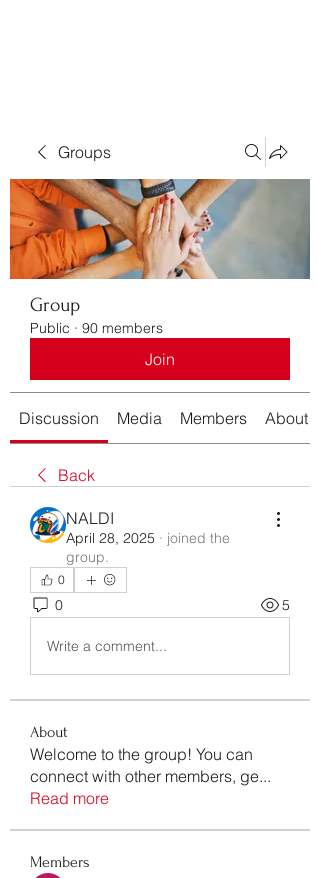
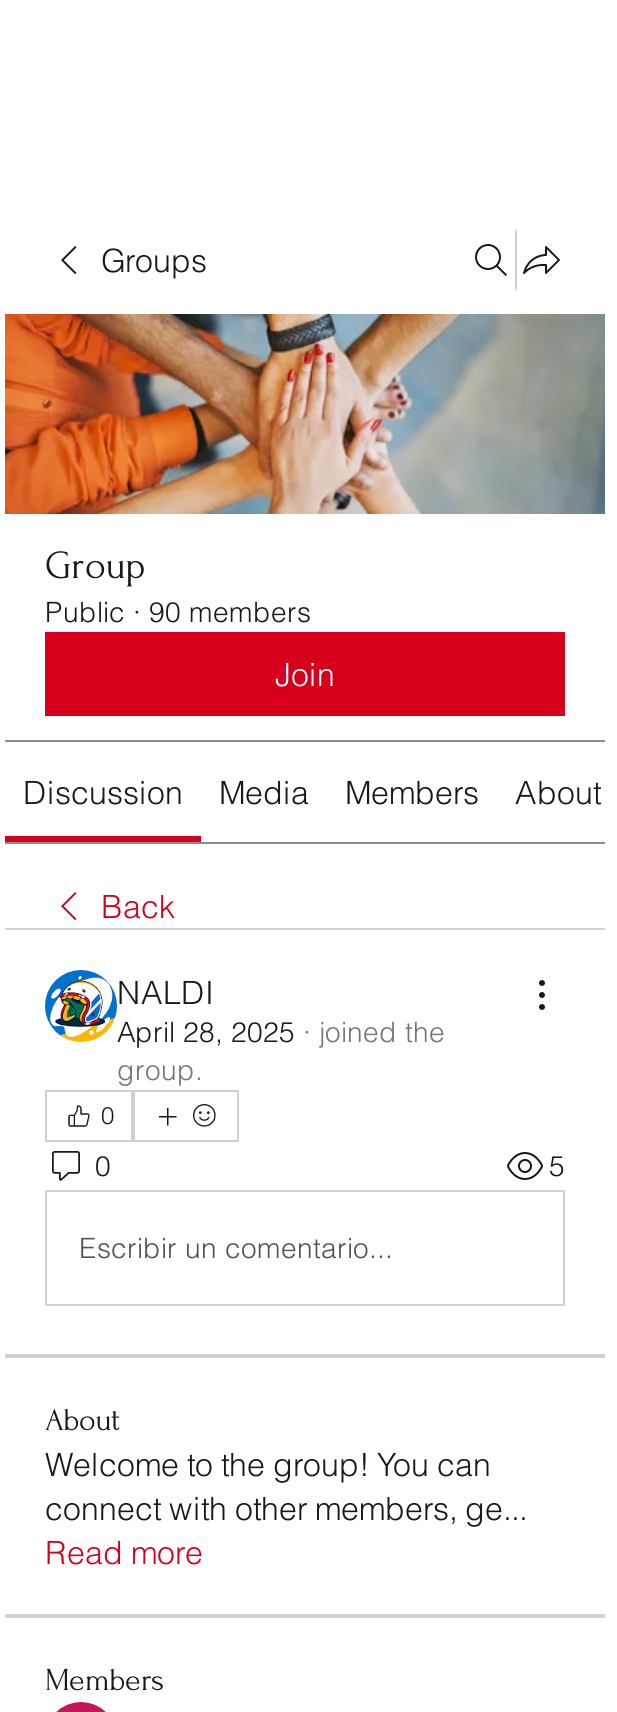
- Write a comment...
+ Escribir un comentario...
